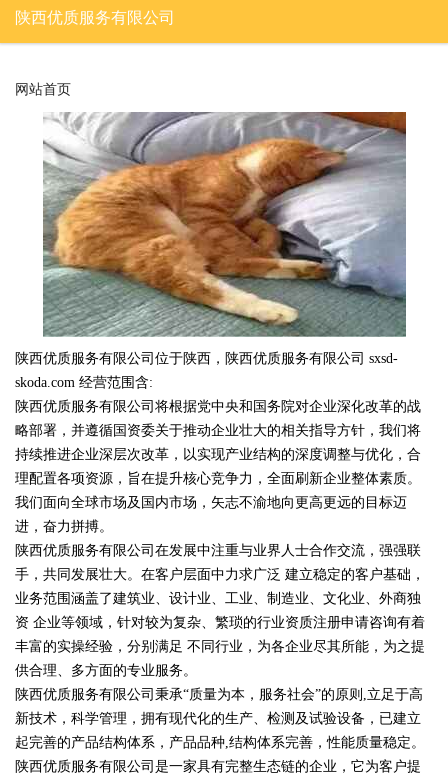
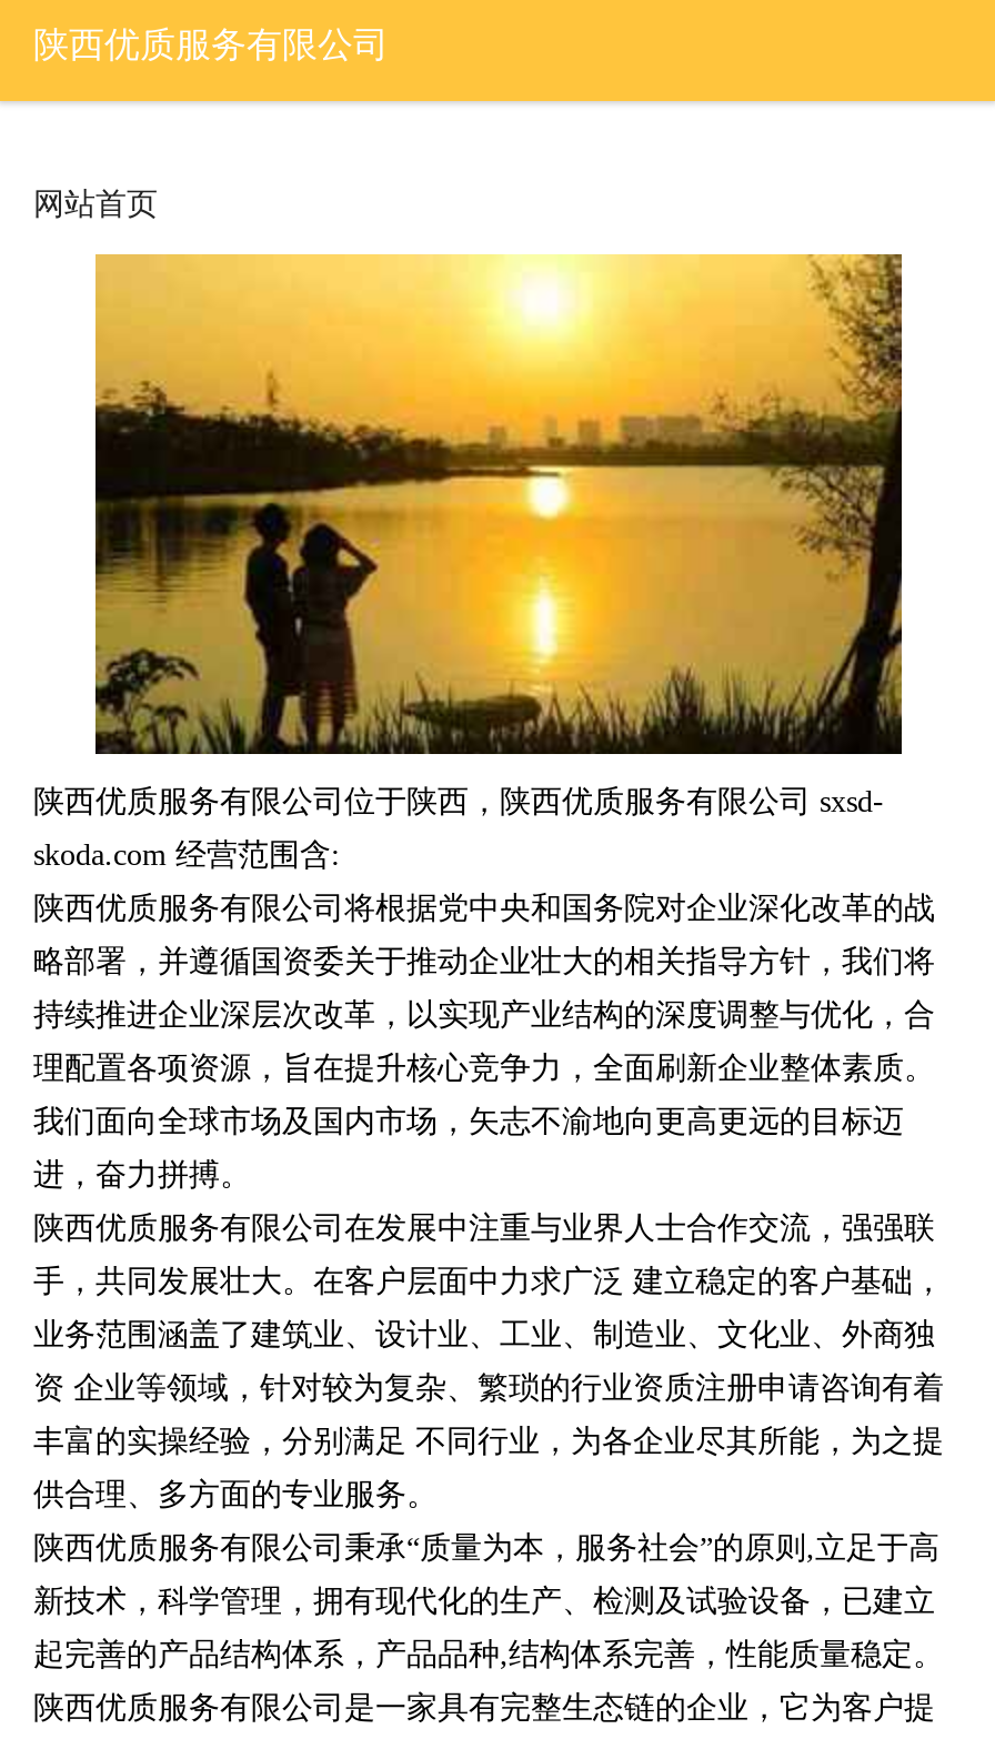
- [image]
+ [image]
